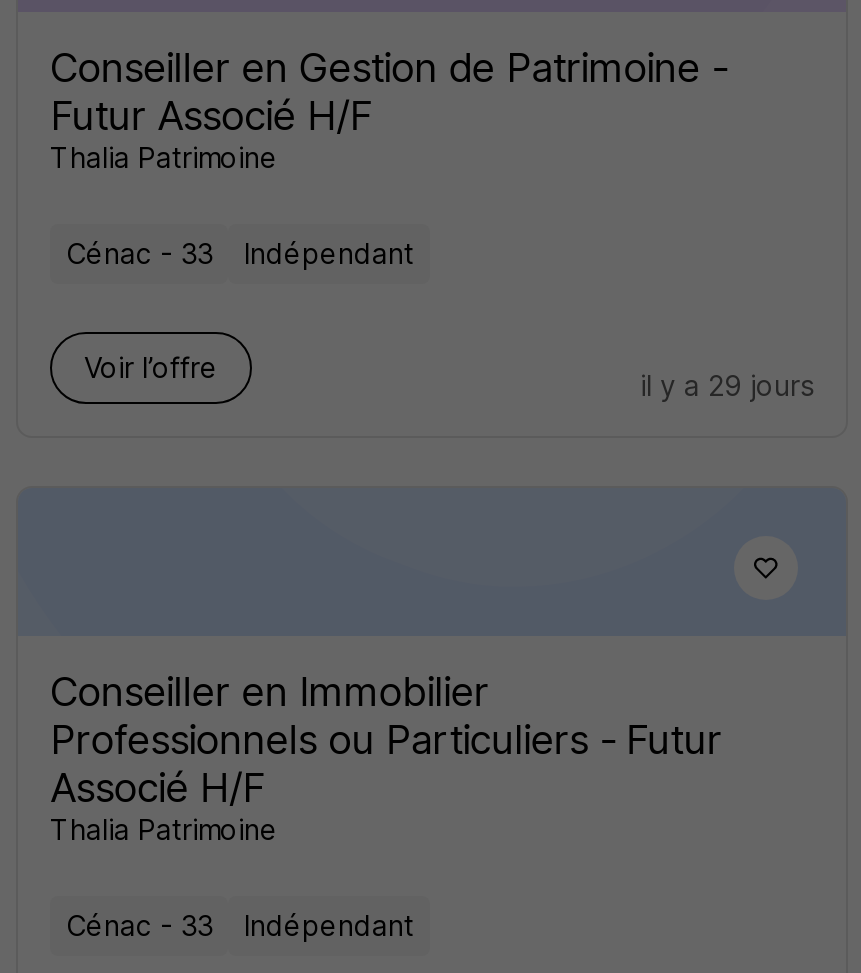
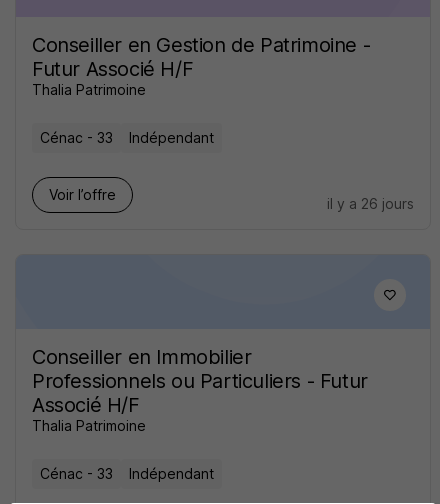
- il y a 29 jours
+ il y a 26 jours
